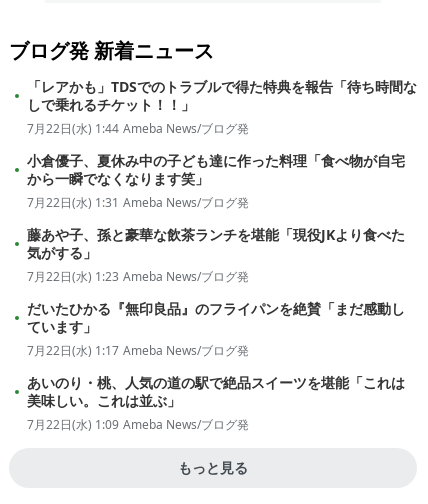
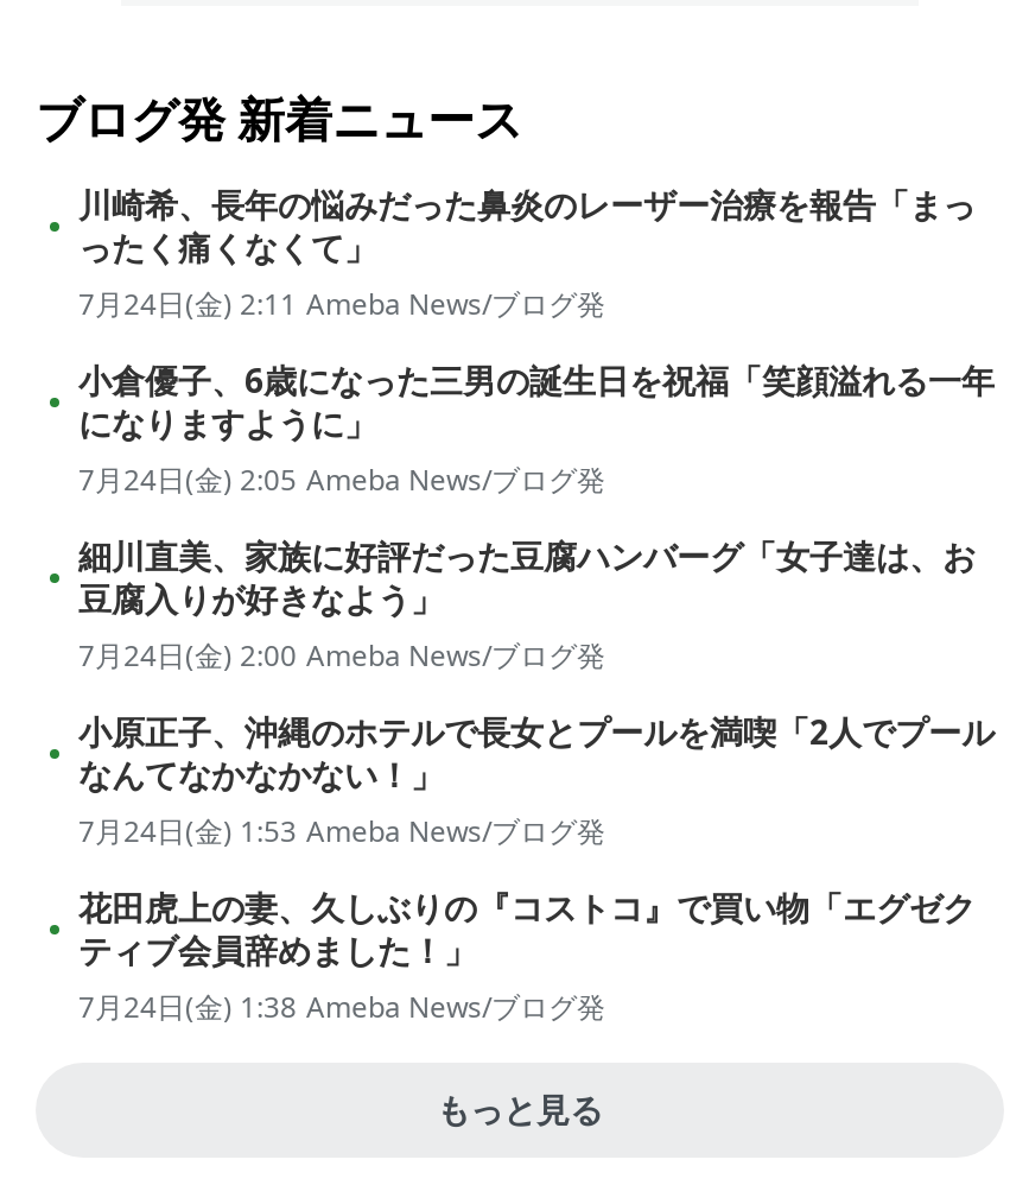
- 「レアかも」TDSでのトラブルで得た特典を報告「待ち時間な
- しで乗れるチケット！！」
- 7月22日(水) 1:44 Ameba News/ブログ発
+ 川崎希、長年の悩みだった鼻炎のレーザー治療を報告「まっ
+ ったく痛くなくて」
+ 7月24日(金) 2:11 Ameba News/ブログ発

- 小倉優子、夏休み中の子ども達に作った料理「食べ物が自宅
- から一瞬でなくなります笑」
- 7月22日(水) 1:31 Ameba News/ブログ発
+ 小倉優子、6歳になった三男の誕生日を祝福「笑顔溢れる一年
+ になりますように」
+ 7月24日(金) 2:05 Ameba News/ブログ発

- 藤あや子、孫と豪華な飲茶ランチを堪能「現役JKより食べた
- 気がする」
- 7月22日(水) 1:23 Ameba News/ブログ発
+ 細川直美、家族に好評だった豆腐ハンバーグ「女子達は、お
+ 豆腐入りが好きなよう」
+ 7月24日(金) 2:00 Ameba News/ブログ発

- だいたひかる『無印良品』のフライパンを絶賛「まだ感動し
- ています」
- 7月22日(水) 1:17 Ameba News/ブログ発
+ 小原正子、沖縄のホテルで長女とプールを満喫「2人でプール
+ なんてなかなかない！」
+ 7月24日(金) 1:53 Ameba News/ブログ発

- あいのり・桃、人気の道の駅で絶品スイーツを堪能「これは
- 美味しい。これは並ぶ」
- 7月22日(水) 1:09 Ameba News/ブログ発
+ 花田虎上の妻、久しぶりの『コストコ』で買い物「エグゼク
+ ティブ会員辞めました！」
+ 7月24日(金) 1:38 Ameba News/ブログ発
